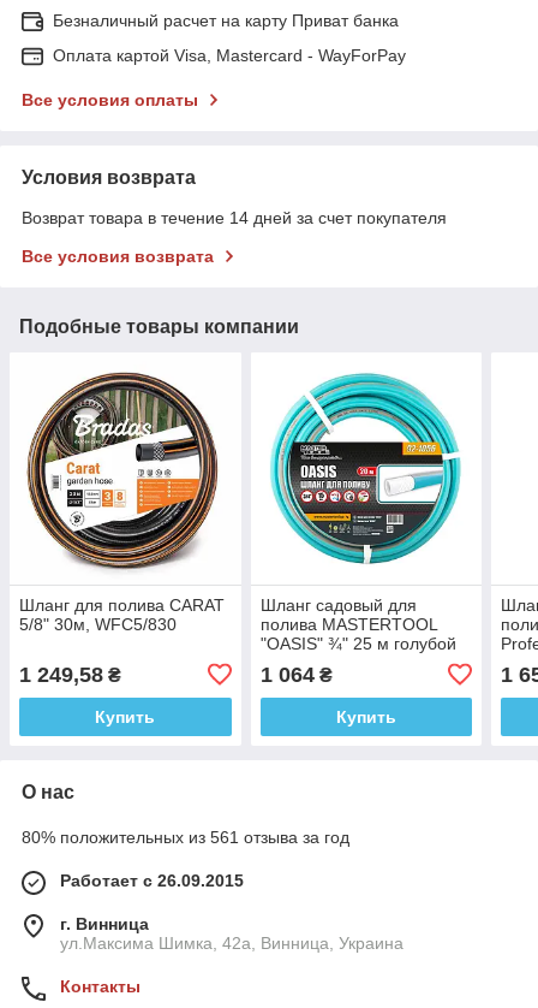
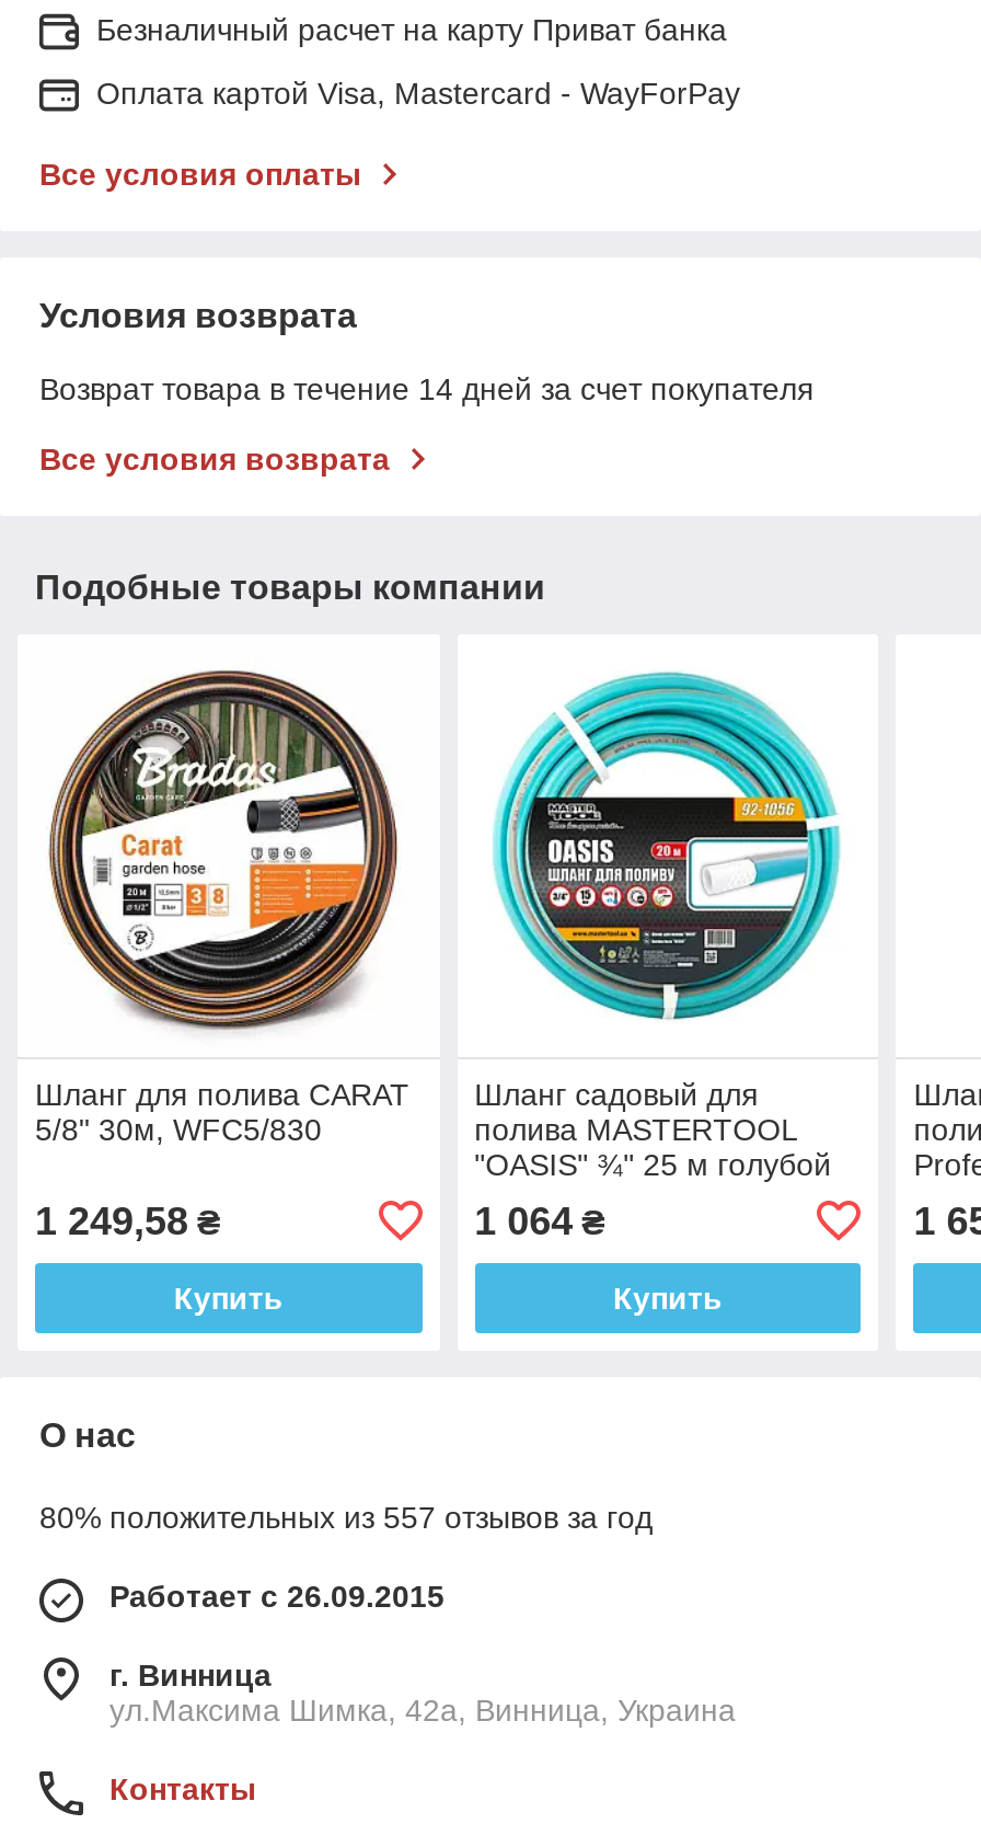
- 80% положительных из 561 отзыва за год
+ 80% положительных из 557 отзывов за год
